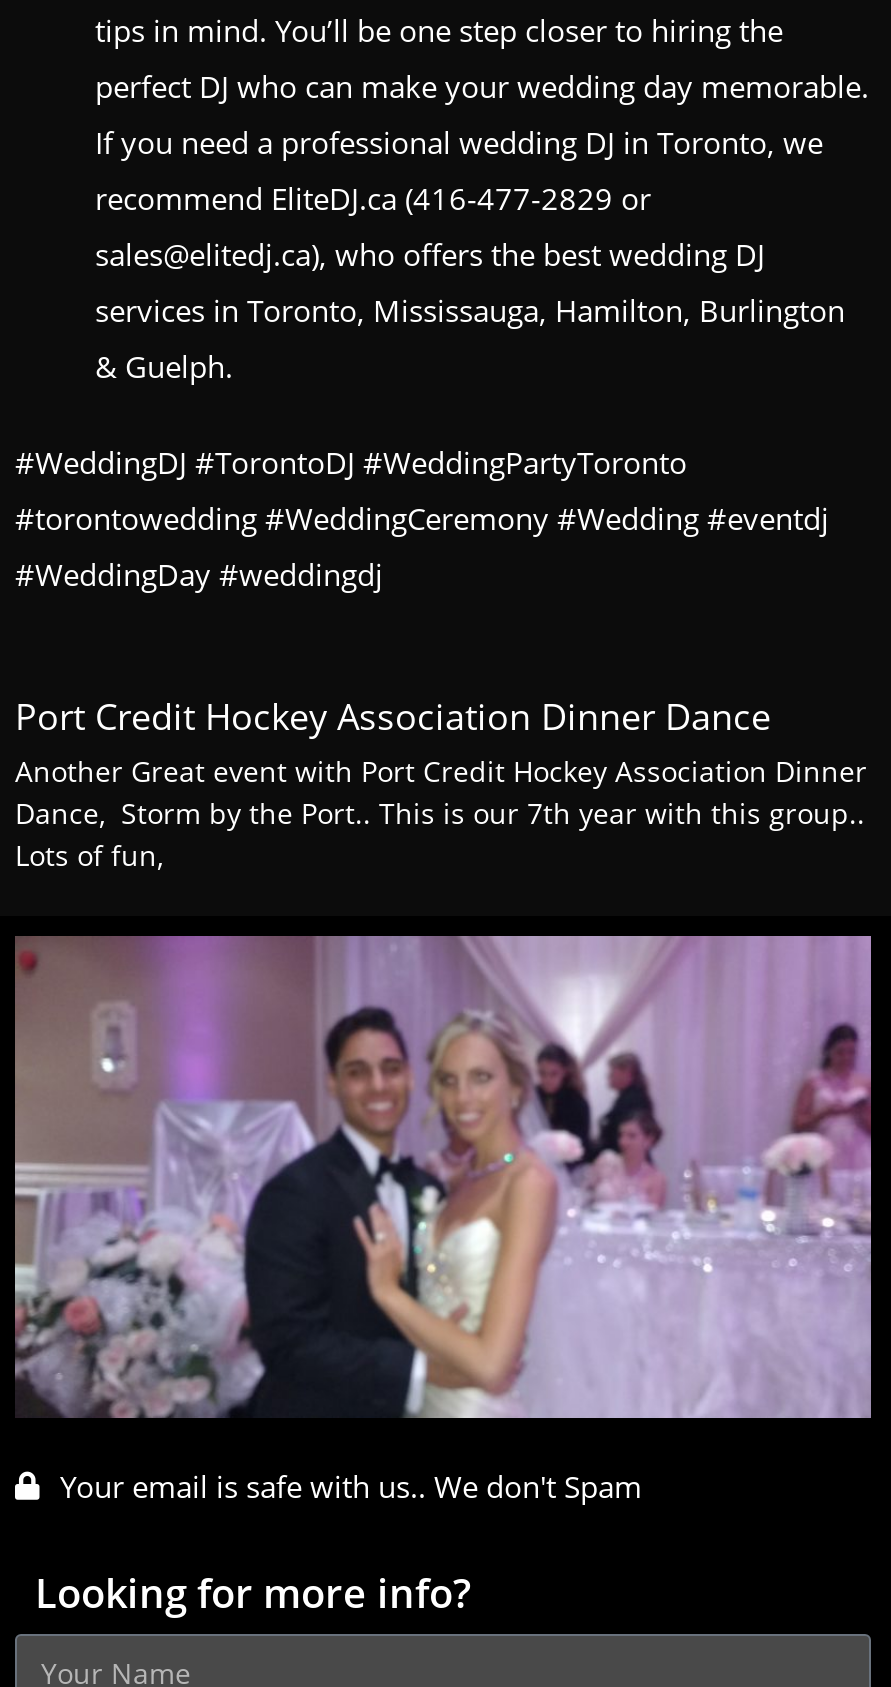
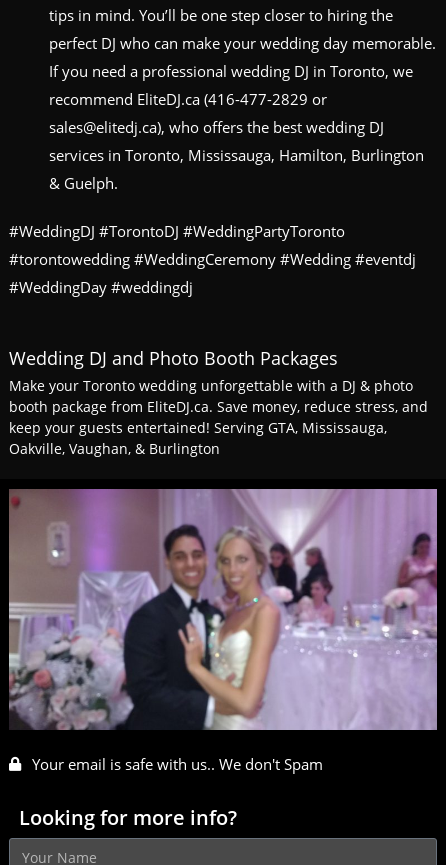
- Port Credit Hockey Association Dinner Dance
- Another Great event with Port Credit Hockey Association Dinner
- Dance, Storm by the Port.. This is our 7th year with this group..
- Lots of fun,
+ Wedding DJ and Photo Booth Packages
+ Make your Toronto wedding unforgettable with a DJ & photo
+ booth package from EliteDJ.ca. Save money, reduce stress, and
+ keep your guests entertained! Serving GTA, Mississauga,
+ Oakville, Vaughan, & Burlington
